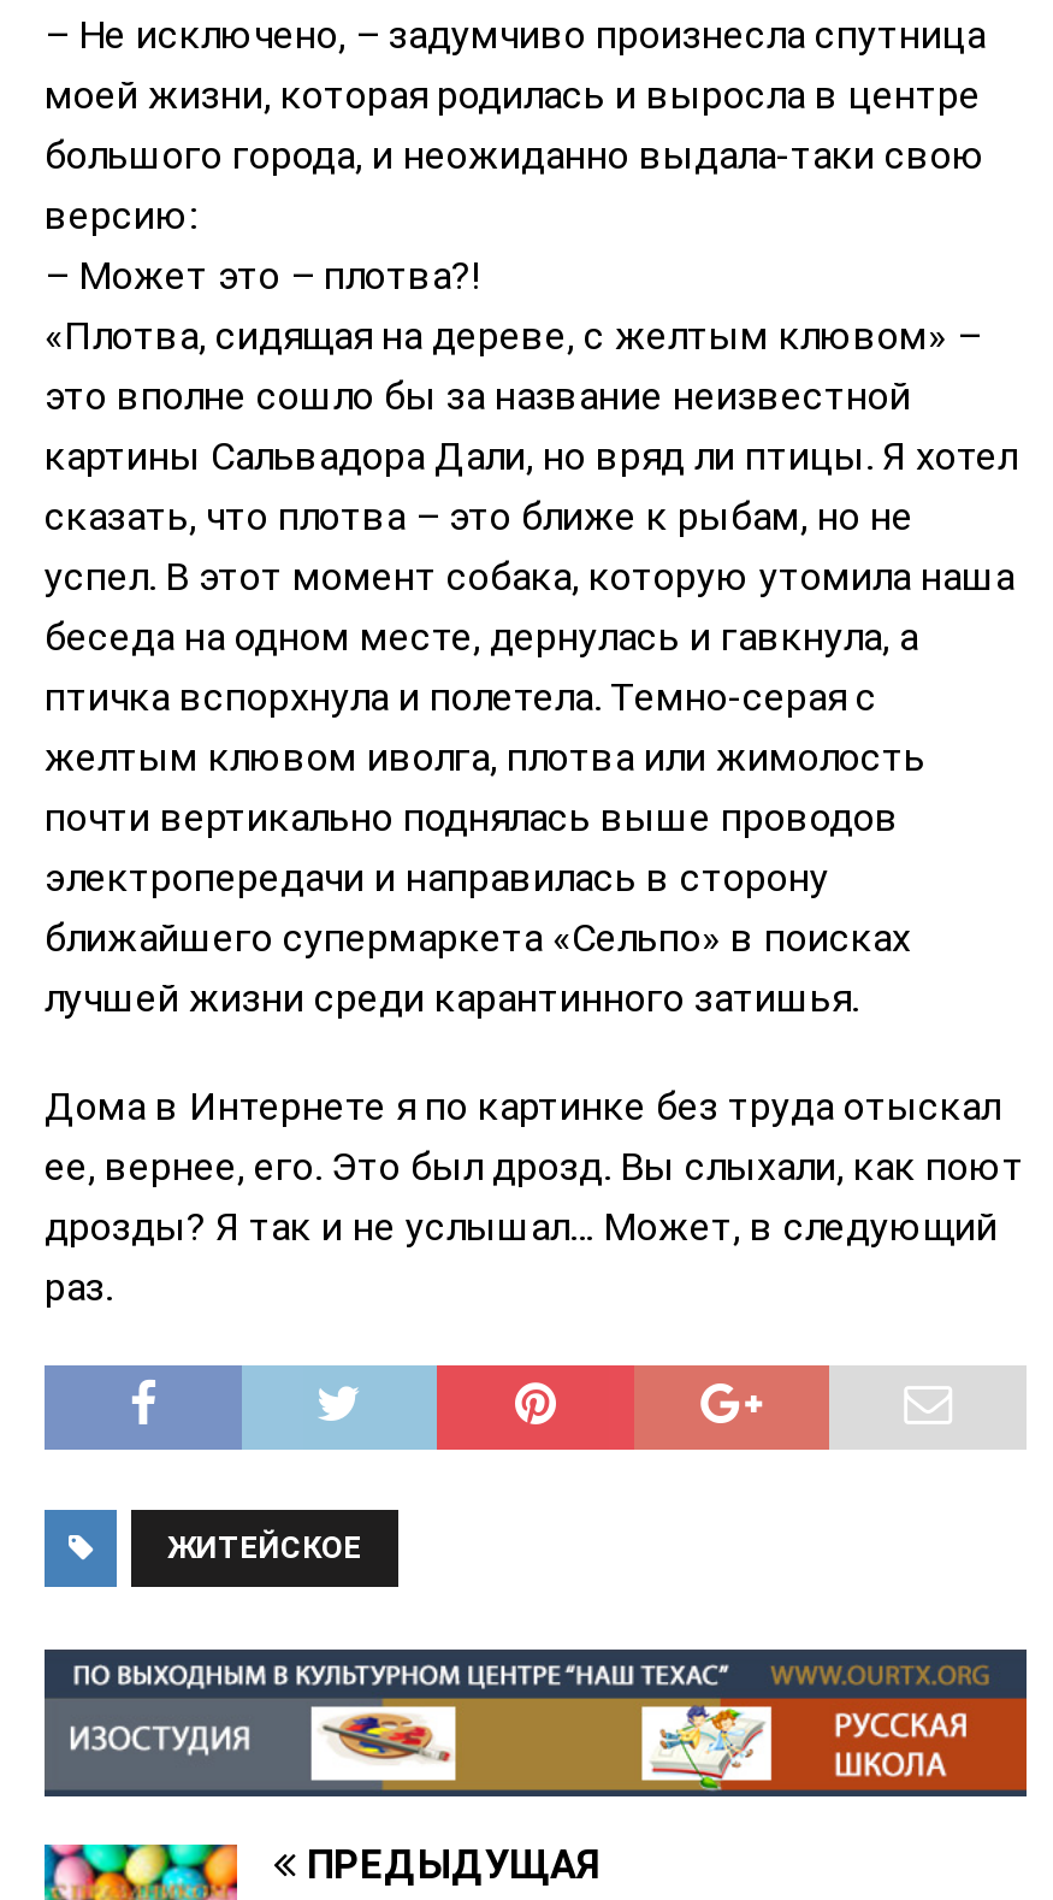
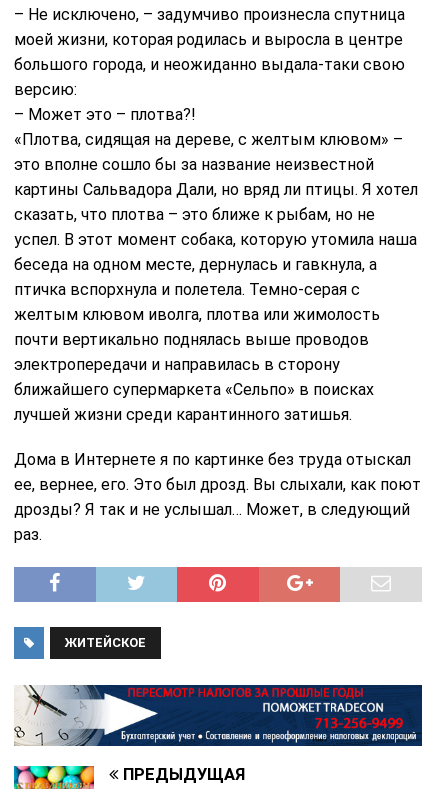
- [image]
+ [image]
